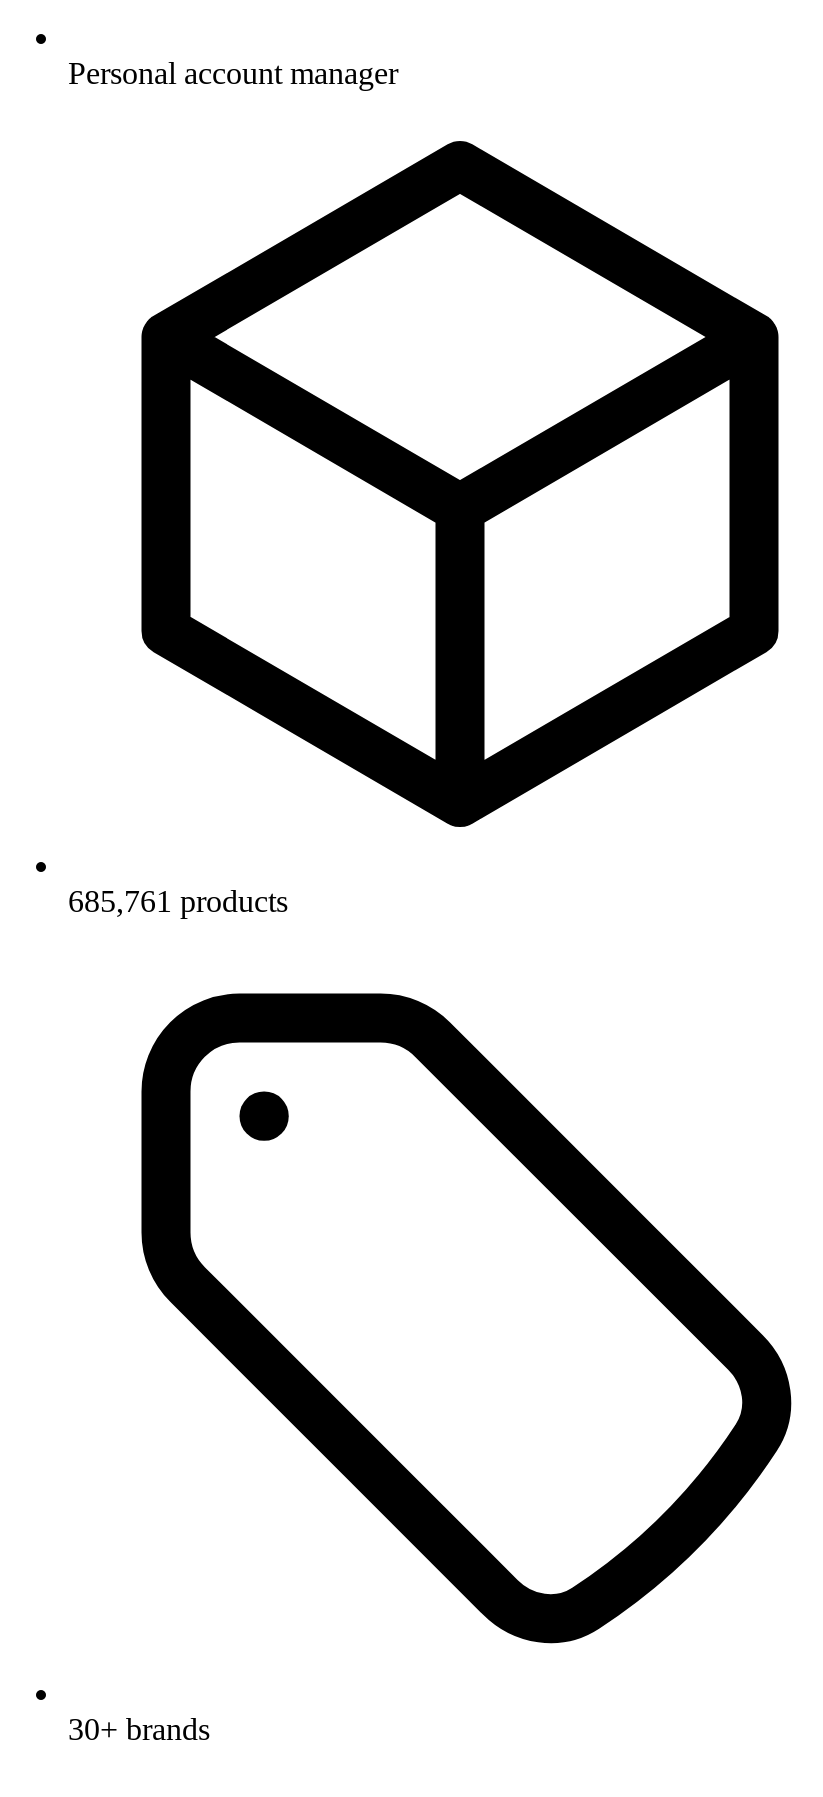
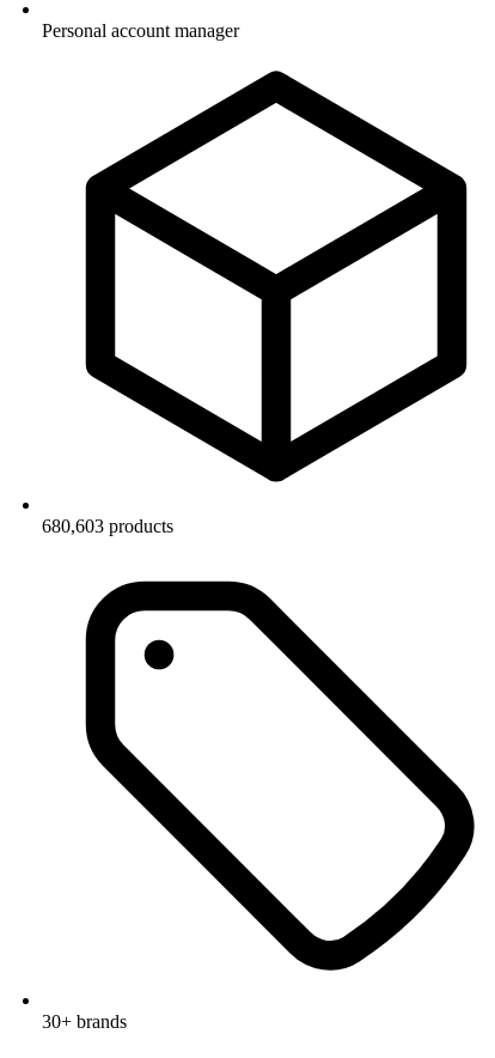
- 685,761 products
+ 680,603 products
